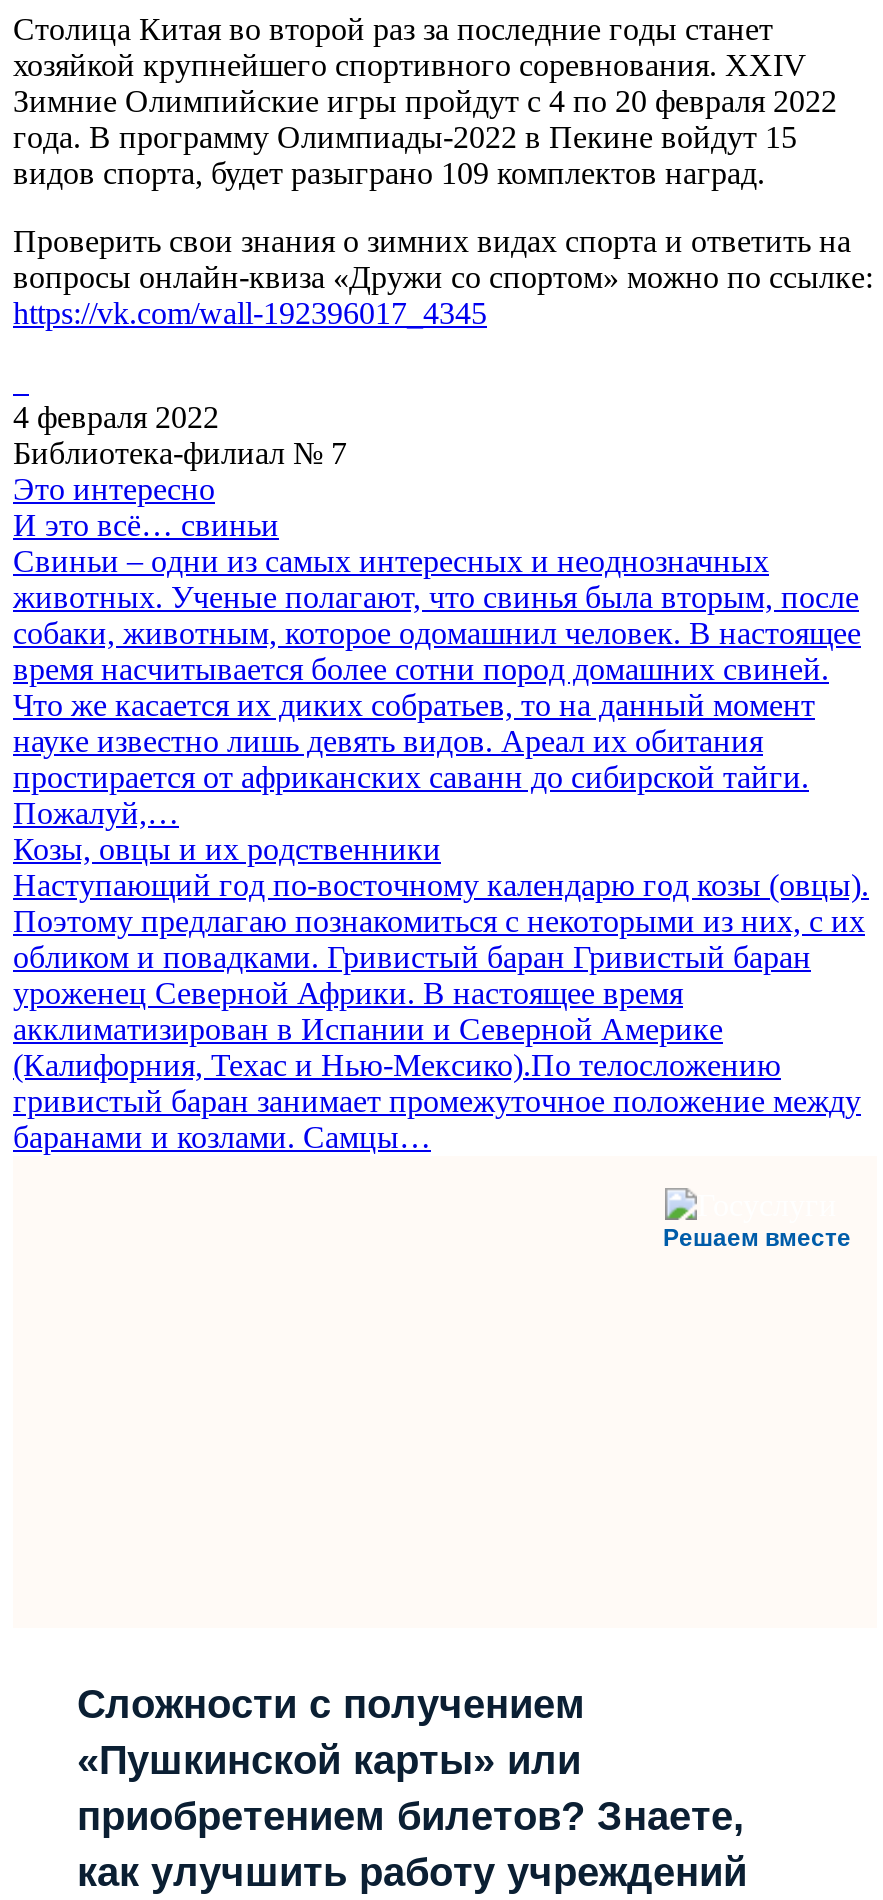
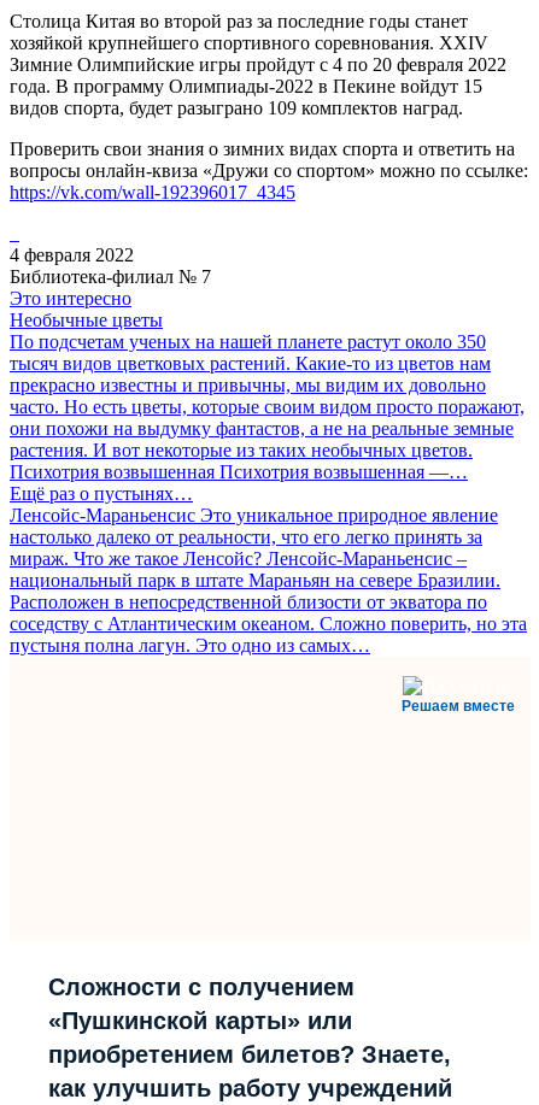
- И это всё… свиньи
- Свиньи – одни из самых интересных и неоднозначных
- животных. Ученые полагают, что свинья была вторым, после
- собаки, животным, которое одомашнил человек. В настоящее
- время насчитывается более сотни пород домашних свиней.
- Что же касается их диких собратьев, то на данный момент
- науке известно лишь девять видов. Ареал их обитания
- простирается от африканских саванн до сибирской тайги.
- Пожалуй,…
- Козы, овцы и их родственники
- Наступающий год по-восточному календарю год козы (овцы).
- Поэтому предлагаю познакомиться с некоторыми из них, с их
- обликом и повадками. Гривистый баран Гривистый баран
- уроженец Северной Африки. В настоящее время
- акклиматизирован в Испании и Северной Америке
- (Калифорния, Техас и Нью-Мексико).По телосложению
- гривистый баран занимает промежуточное положение между
- баранами и козлами. Самцы…
+ Необычные цветы
+ По подсчетам ученых на нашей планете растут около 350
+ тысяч видов цветковых растений. Какие-то из цветов нам
+ прекрасно известны и привычны, мы видим их довольно
+ часто. Но есть цветы, которые своим видом просто поражают,
+ они похожи на выдумку фантастов, а не на реальные земные
+ растения. И вот некоторые из таких необычных цветов.
+ Психотрия возвышенная Психотрия возвышенная —…
+ Ещё раз о пустынях…
+ Ленсойс-Мараньенсис Это уникальное природное явление
+ настолько далеко от реальности, что его легко принять за
+ мираж. Что же такое Ленсойс? Ленсойс-Мараньенсис –
+ национальный парк в штате Мараньян на севере Бразилии.
+ Расположен в непосредственной близости от экватора по
+ соседству с Атлантическим океаном. Сложно поверить, но эта
+ пустыня полна лагун. Это одно из самых…
